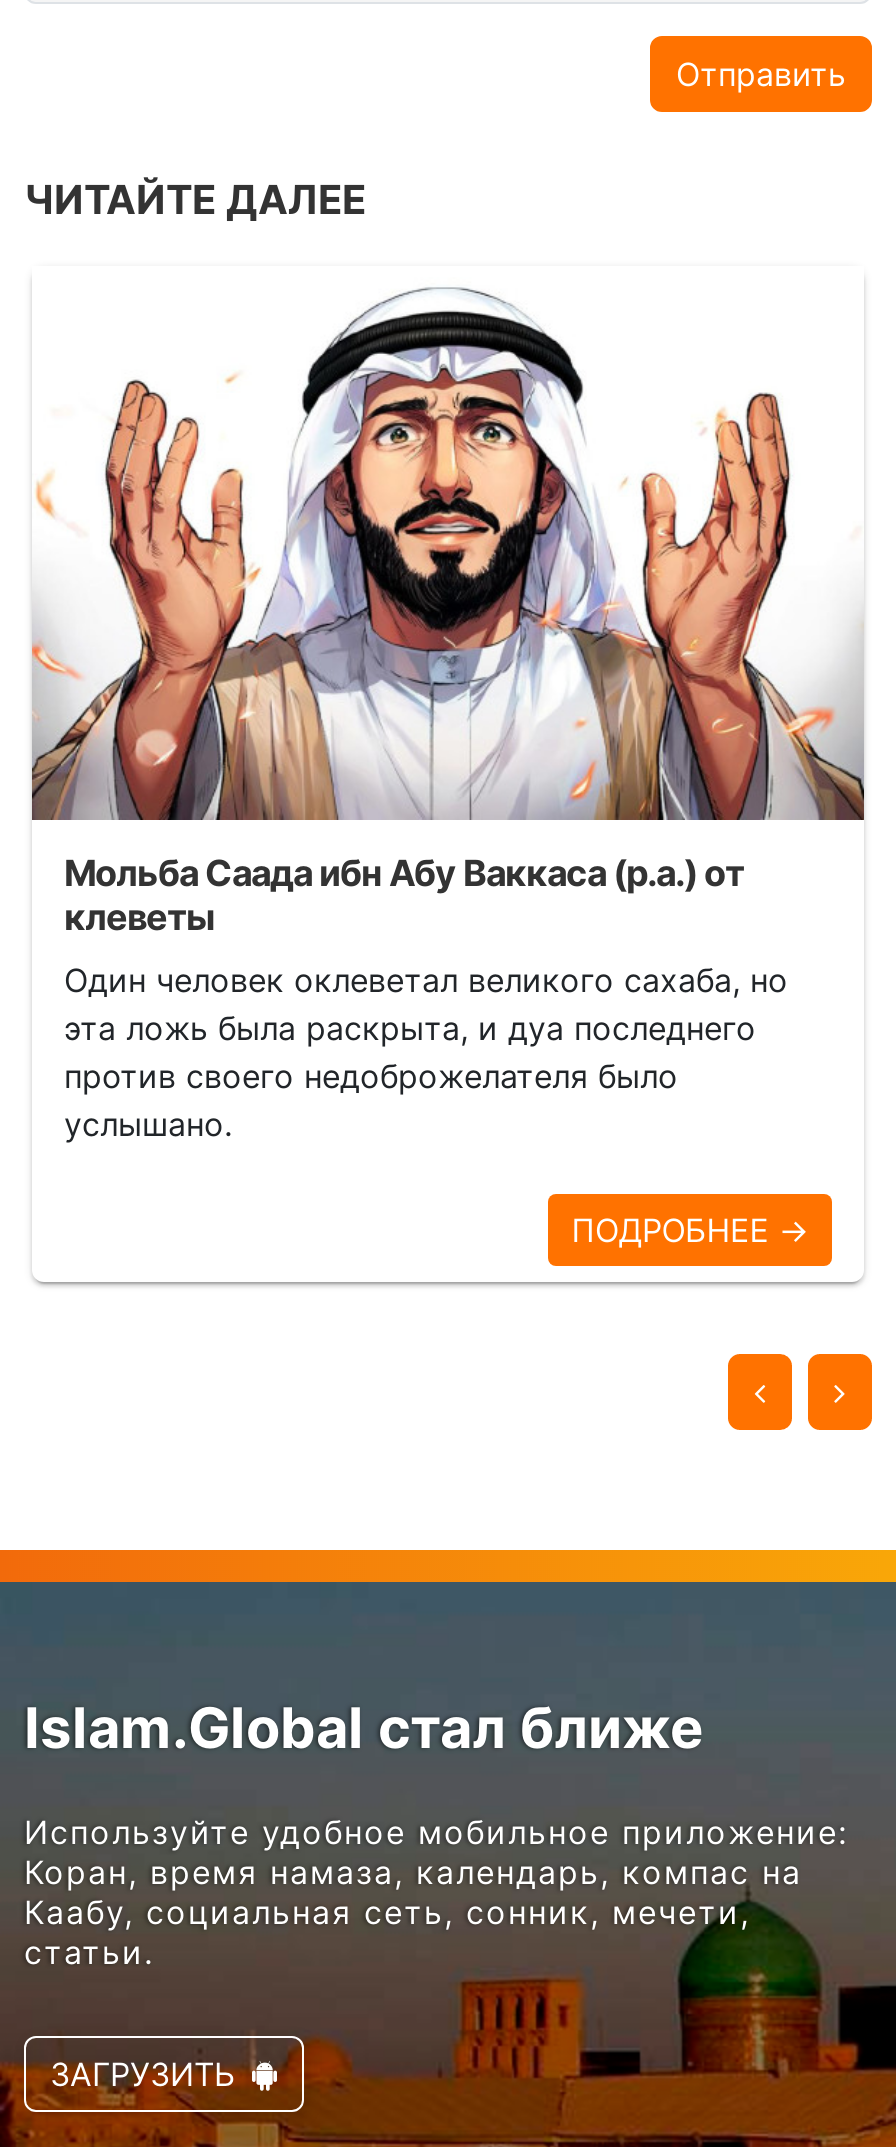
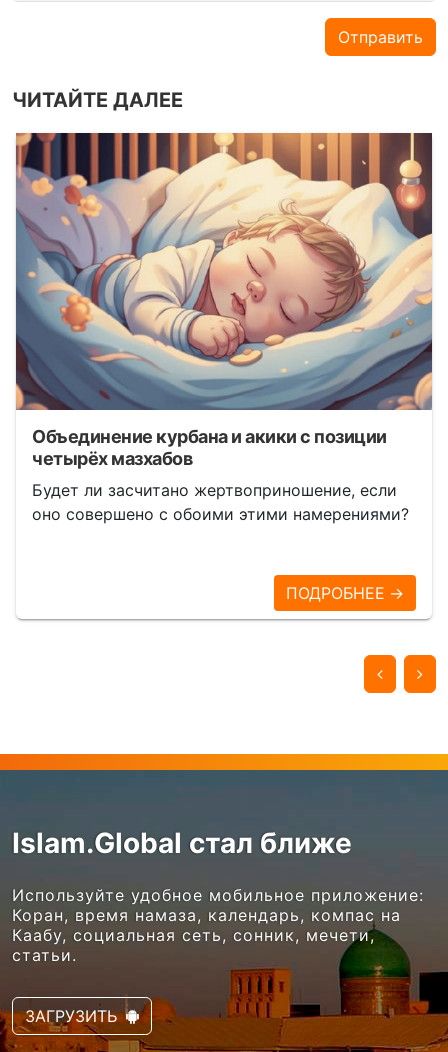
- [image]
- Мольба Саада ибн Абу Ваккаса (р.а.) от
- клеветы
+ [image]
+ Объединение курбана и акики с позиции
+ четырёх мазхабов

- Один человек оклеветал великого сахаба, но
- эта ложь была раскрыта, и дуа последнего
- против своего недоброжелателя было
- услышано.
+ Будет ли засчитано жертвоприношение, если
+ оно совершено с обоими этими намерениями?
